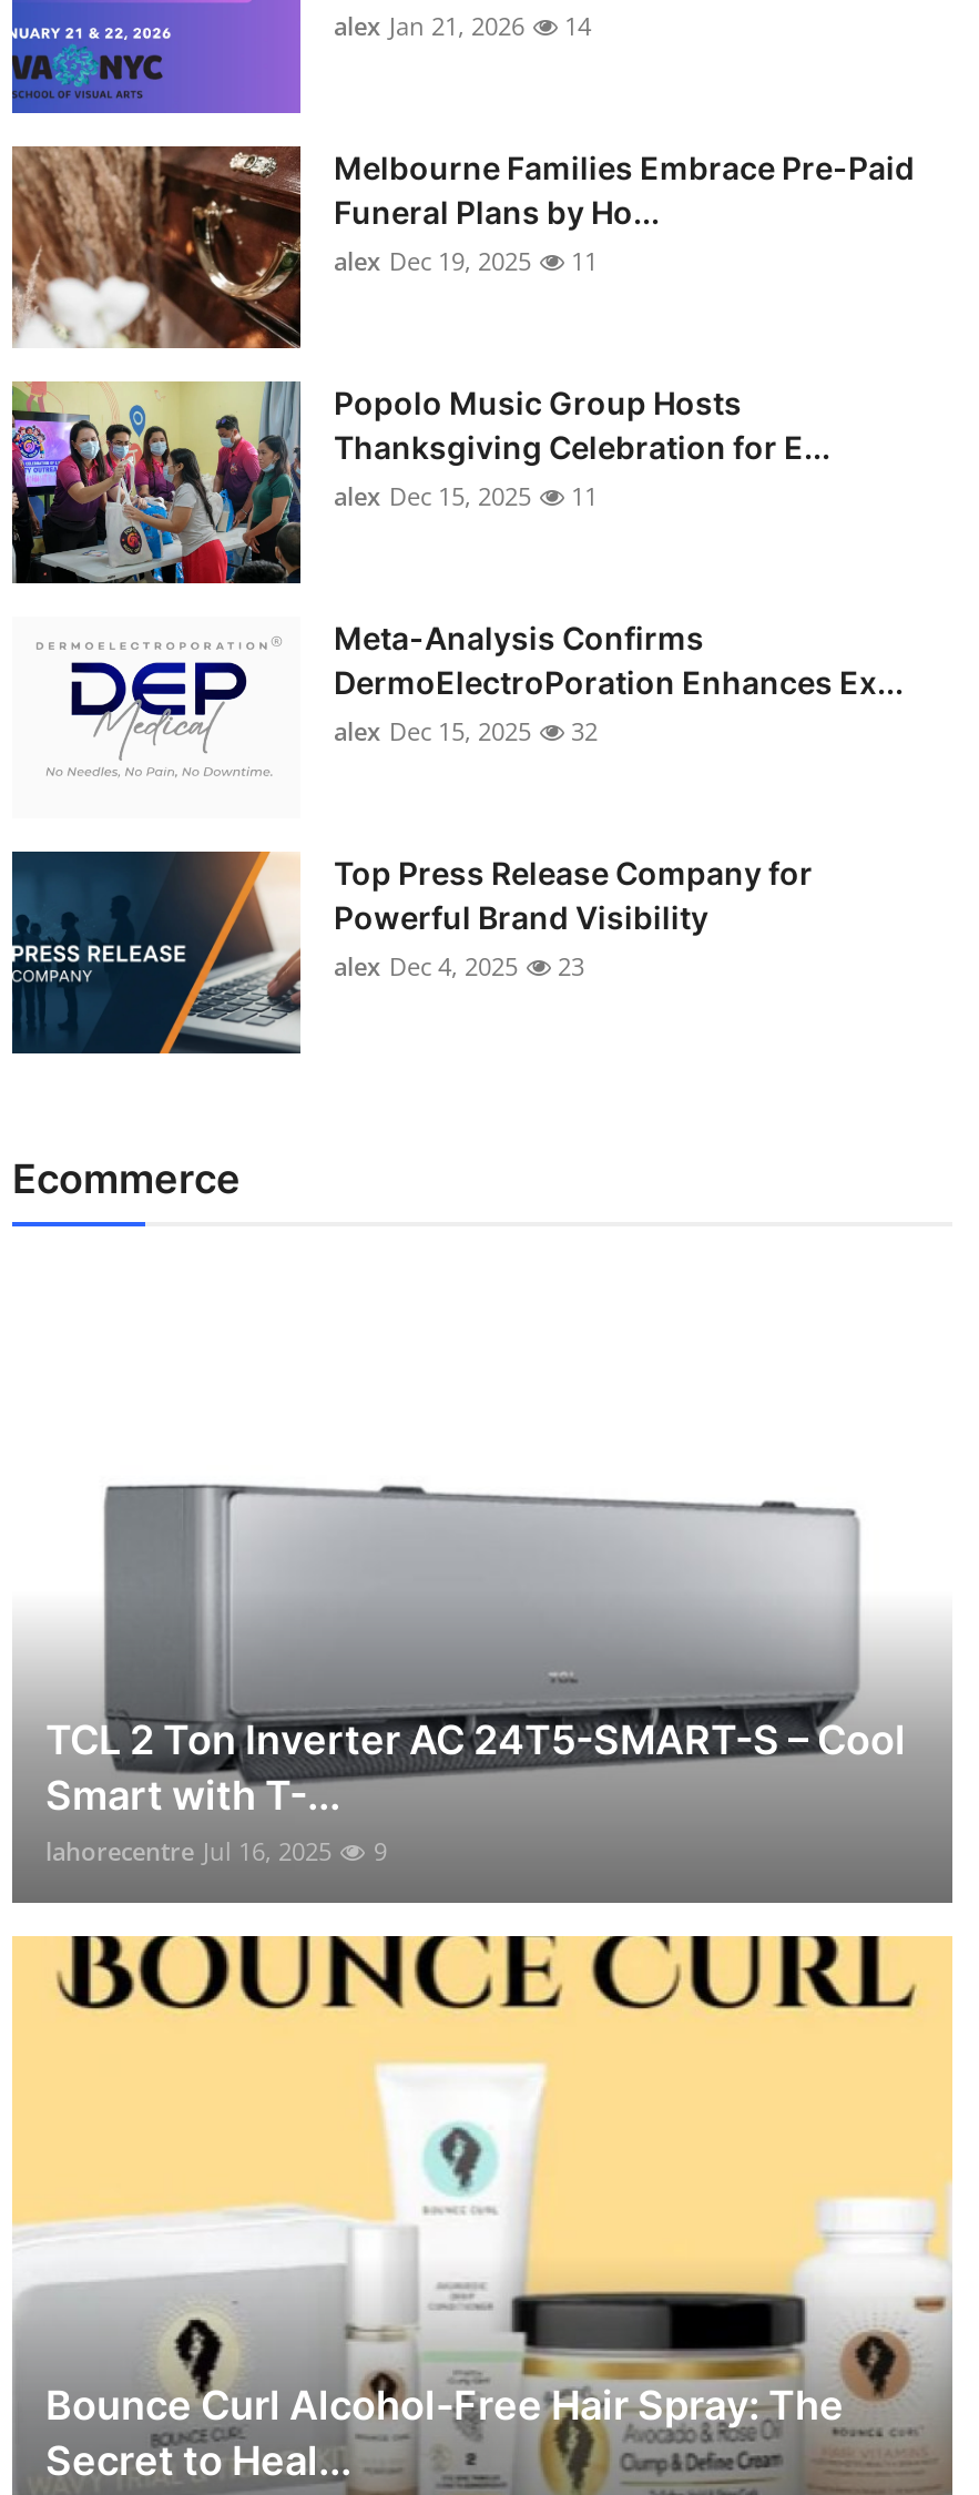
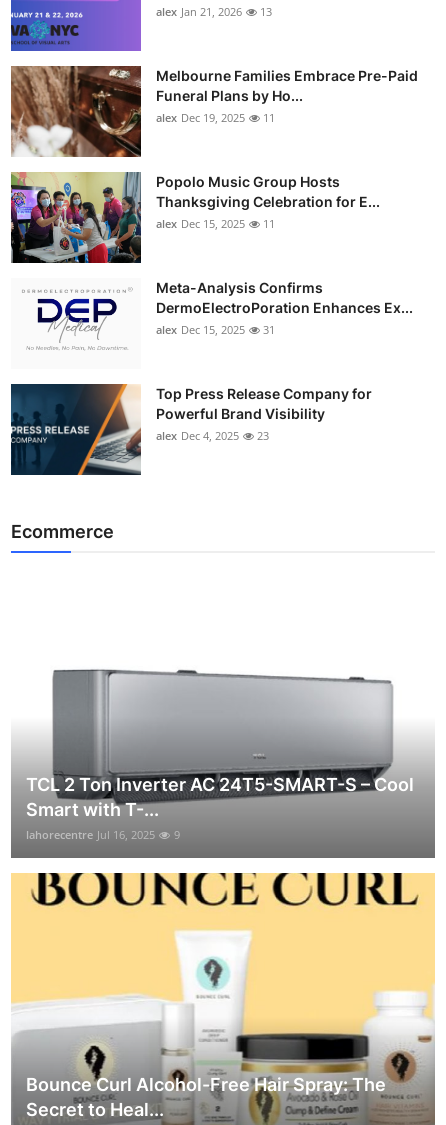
- alex Jan 21, 2026 14
+ alex Jan 21, 2026 13

- alex Dec 15, 2025 32
+ alex Dec 15, 2025 31
